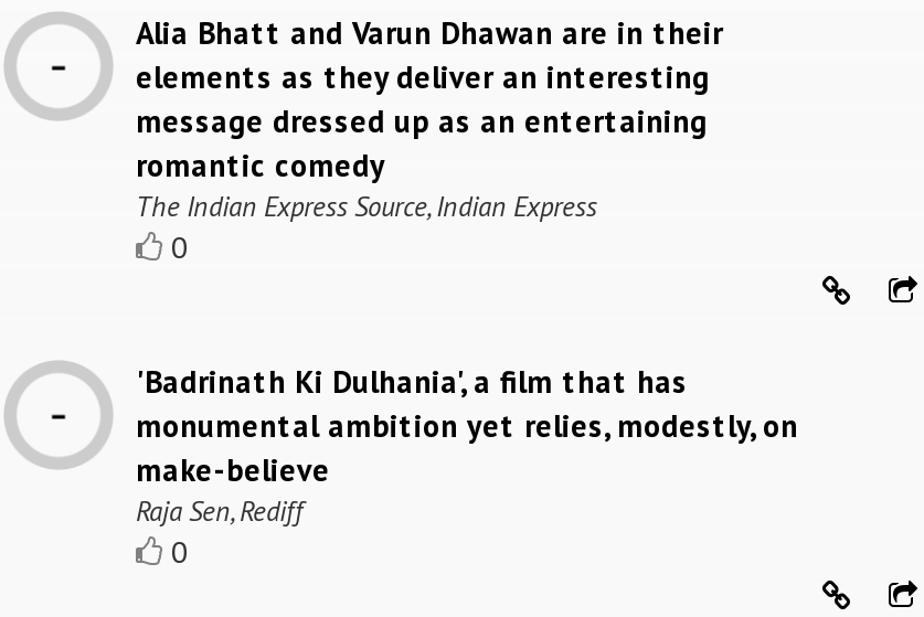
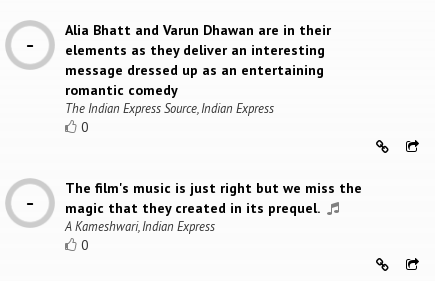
- 'Badrinath Ki Dulhania', a film that has
- monumental ambition yet relies, modestly, on
- make-believe
- Raja Sen, Rediff
+ The film's music is just right but we miss the
+ magic that they created in its prequel.
+ A Kameshwari, Indian Express
